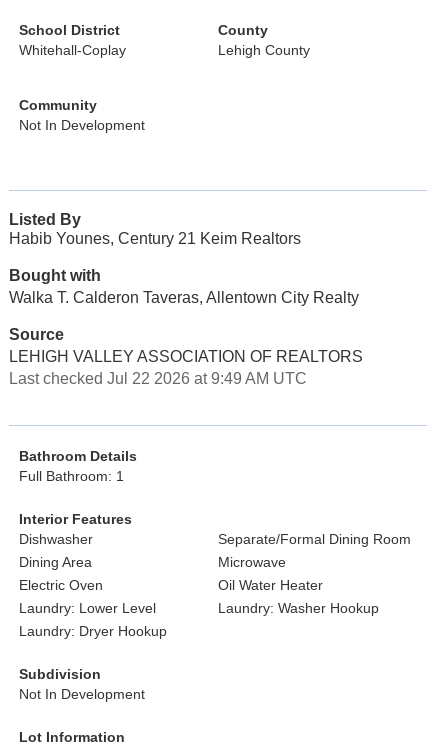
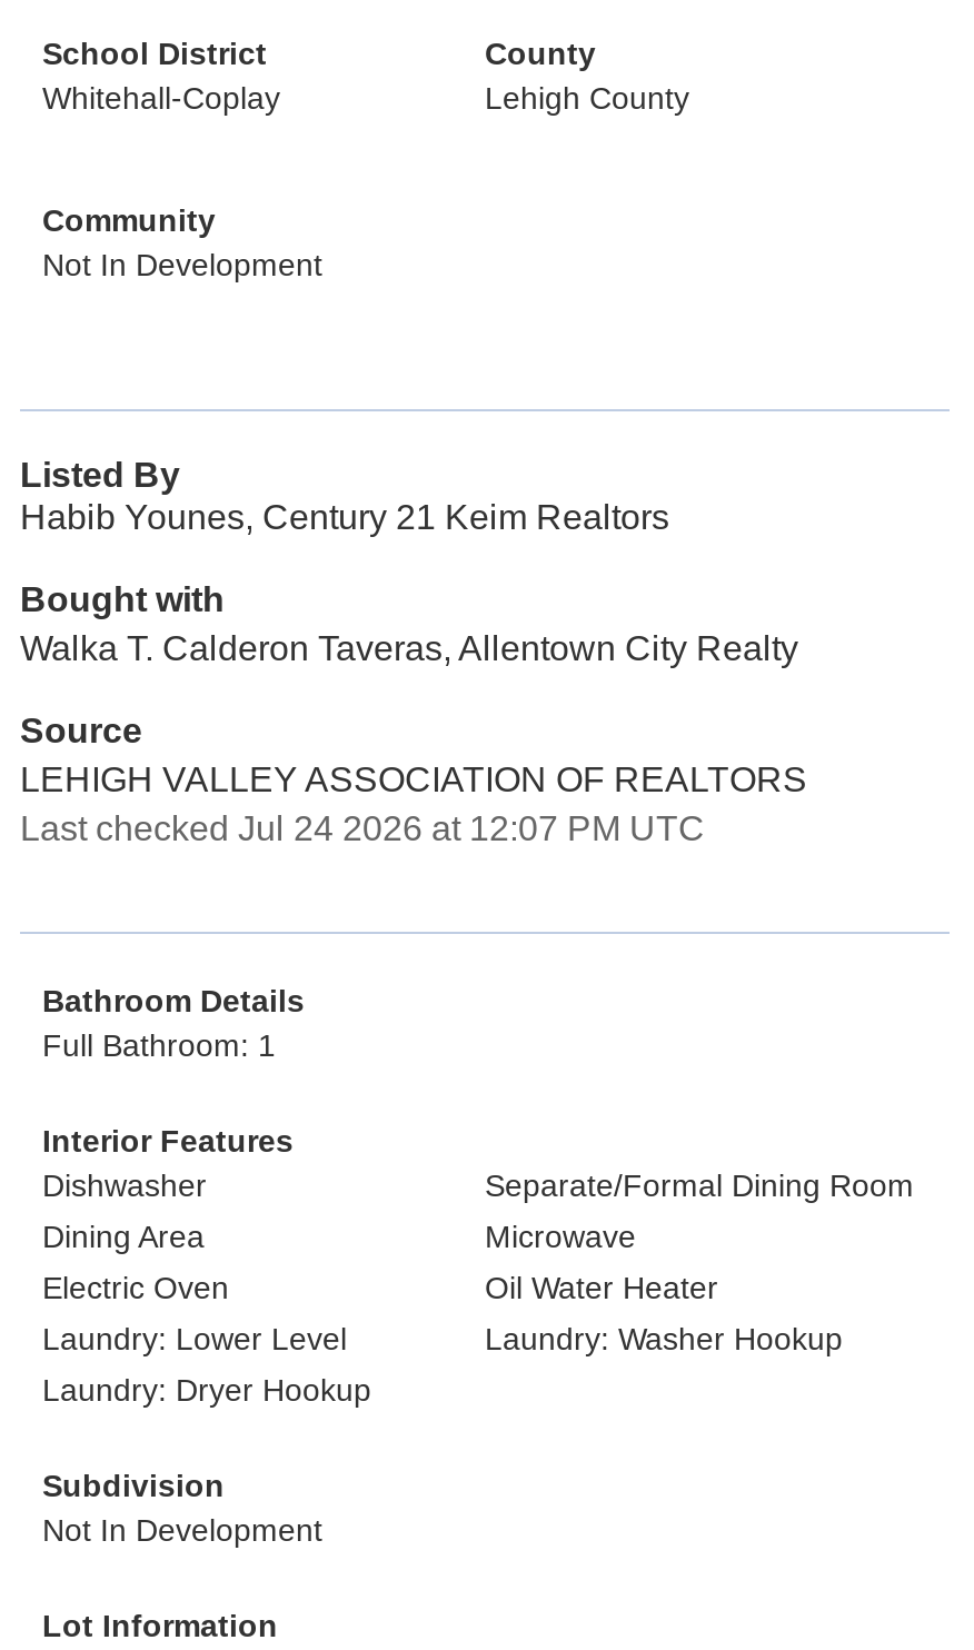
- Last checked Jul 22 2026 at 9:49 AM UTC
+ Last checked Jul 24 2026 at 12:07 PM UTC
